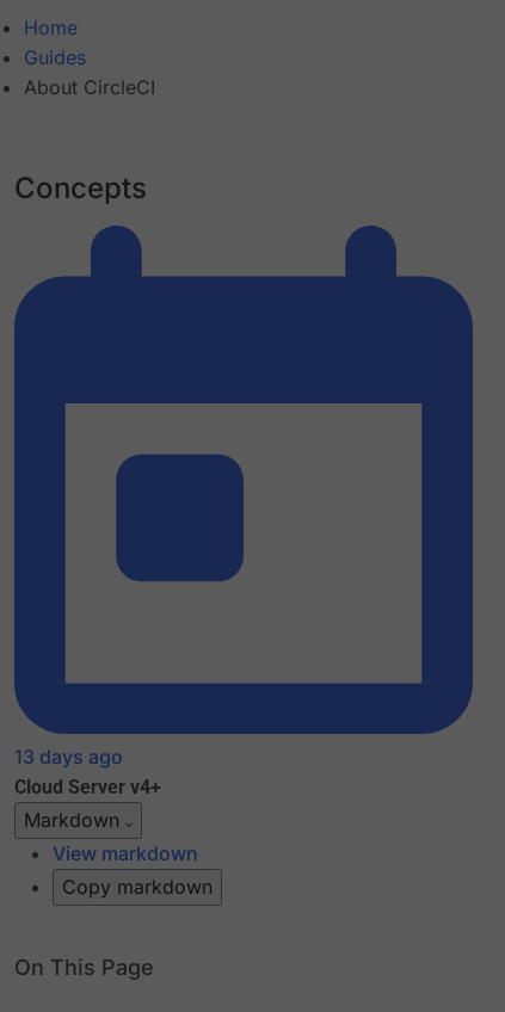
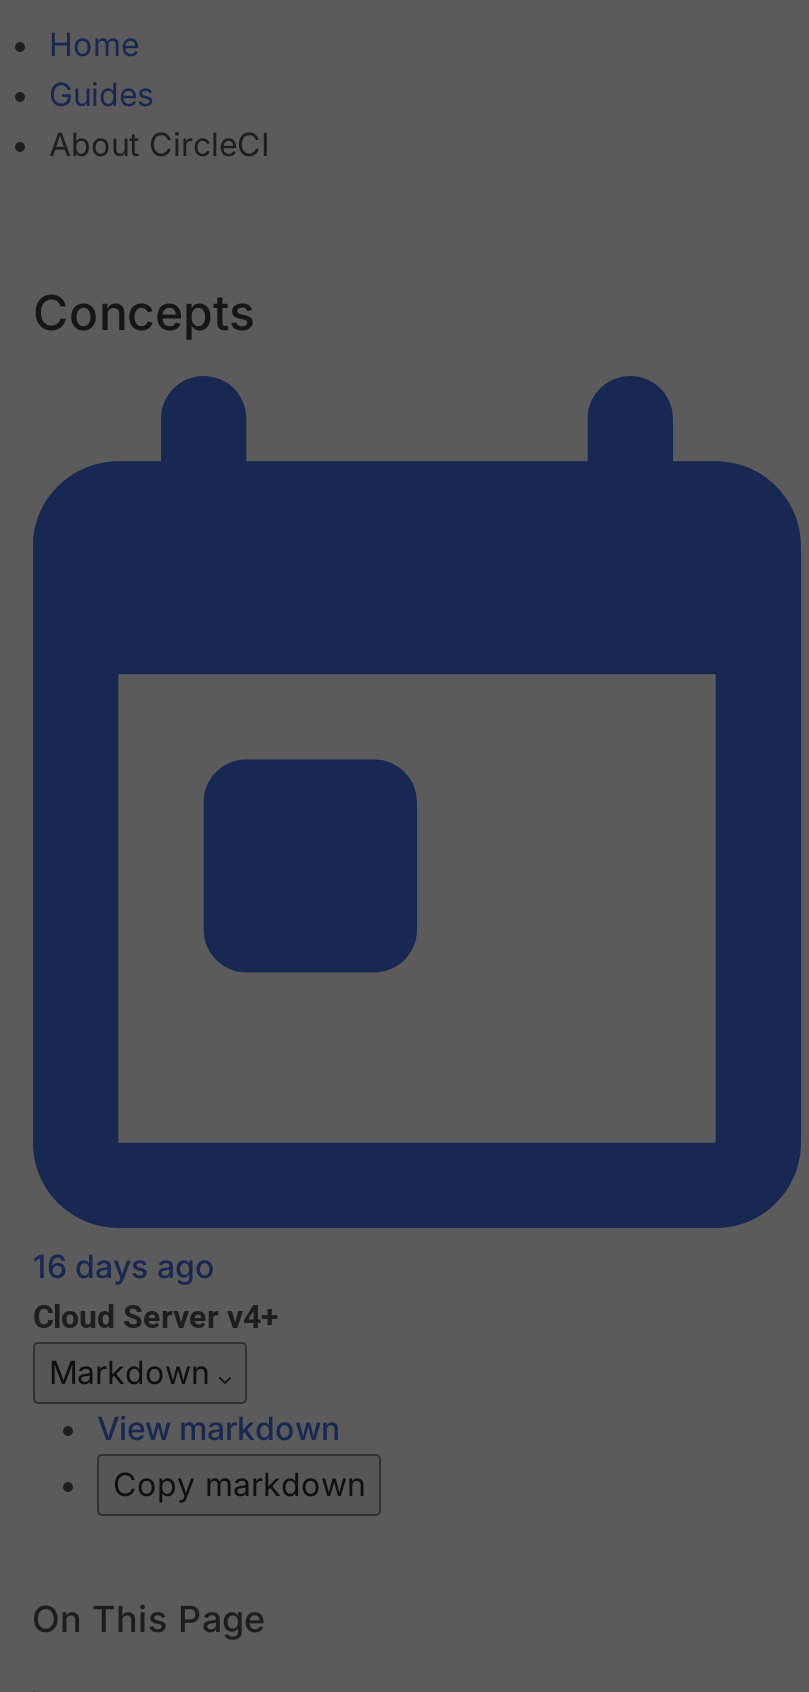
- 13 days ago
+ 16 days ago
